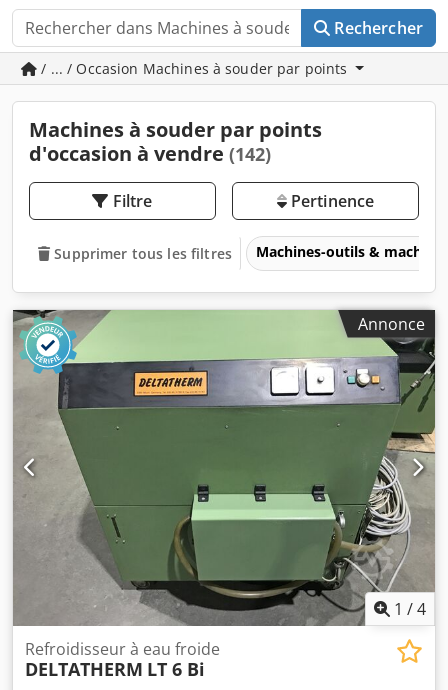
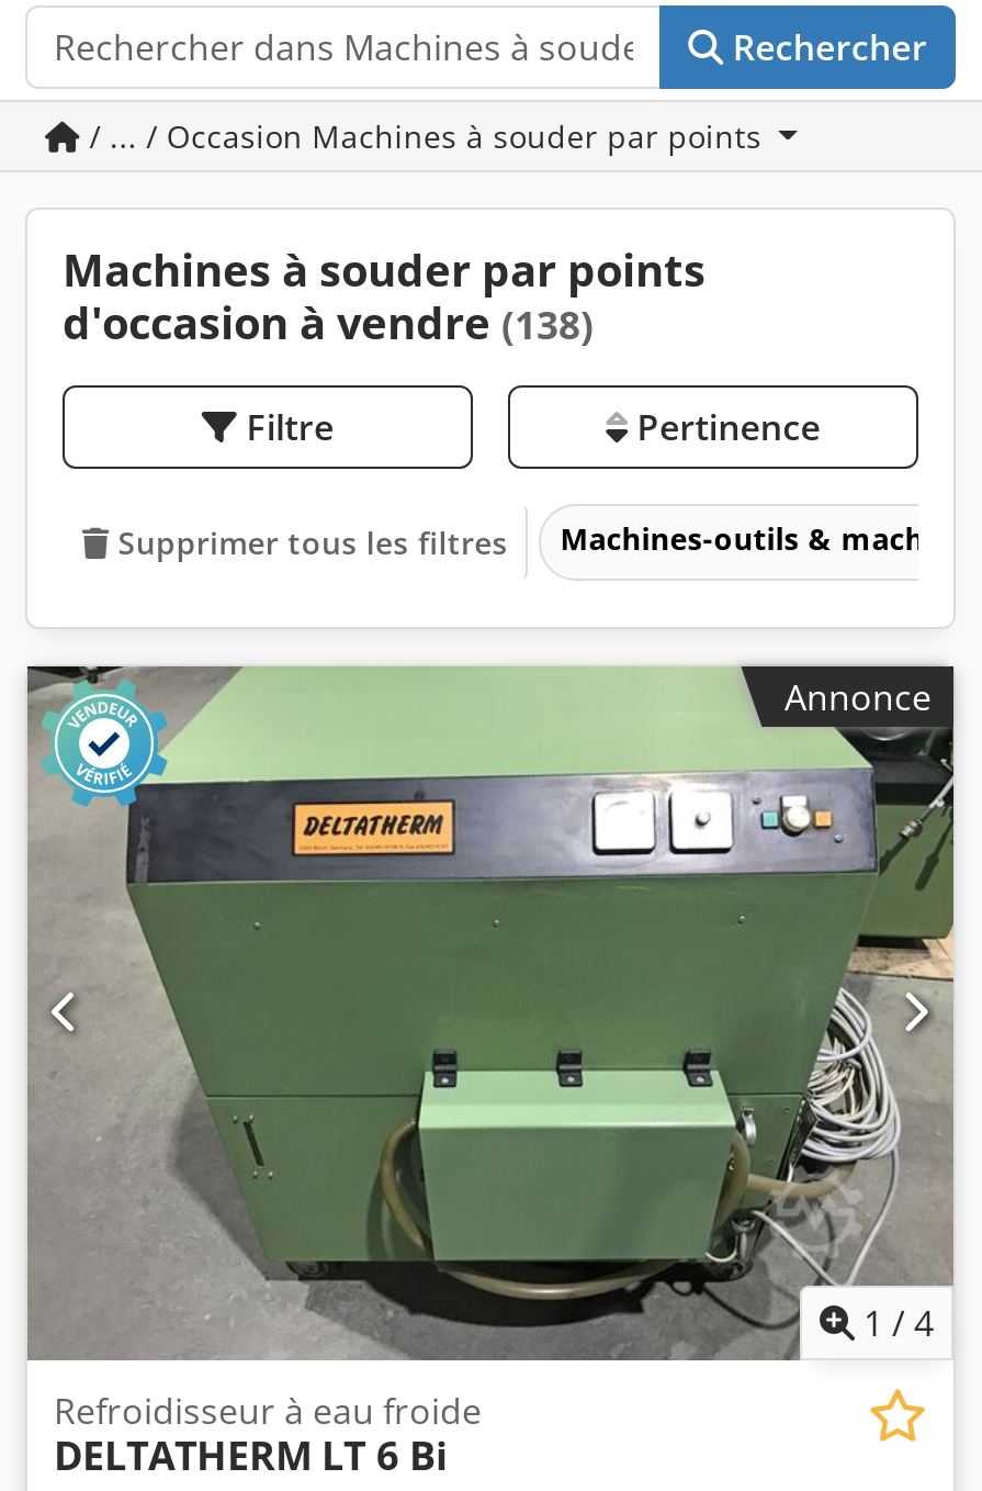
- d'occasion à vendre (142)
+ d'occasion à vendre (138)
